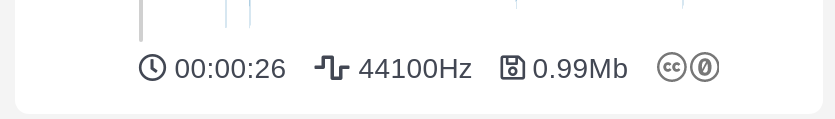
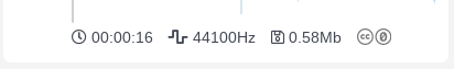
- 00:00:26
+ 00:00:16

- 44100Hz 0.99Mb
+ 44100Hz 0.58Mb
